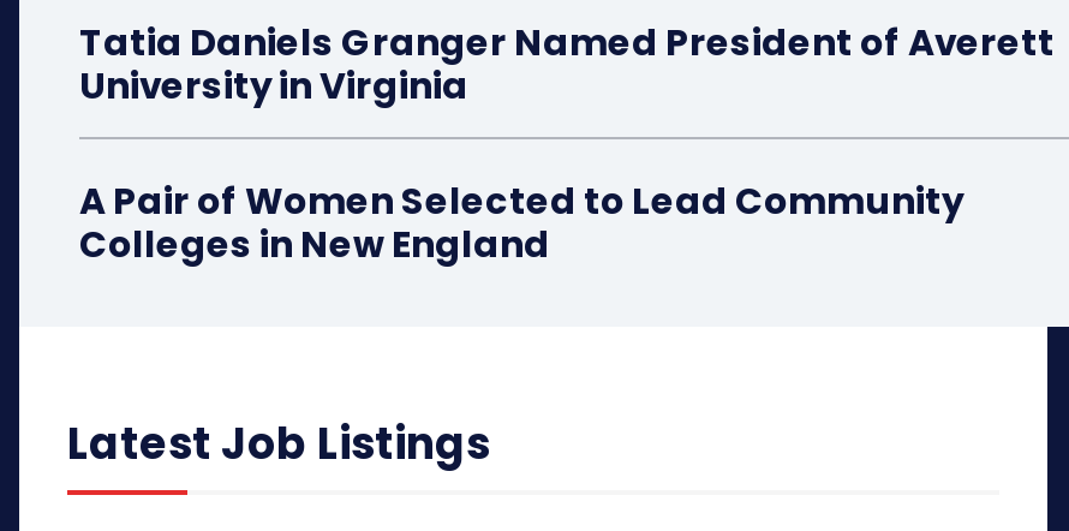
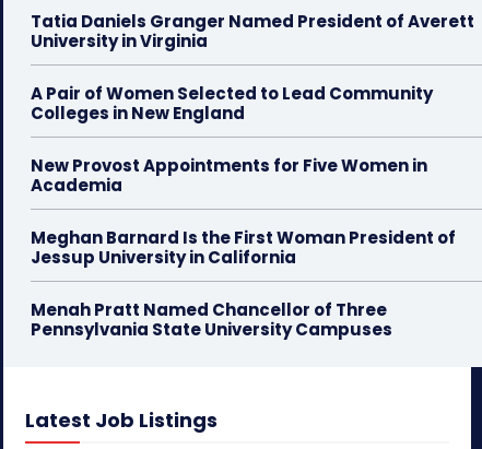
+ New Provost Appointments for Five Women in
+ Academia
+ Meghan Barnard Is the First Woman President of
+ Jessup University in California
+ Menah Pratt Named Chancellor of Three
+ Pennsylvania State University Campuses
